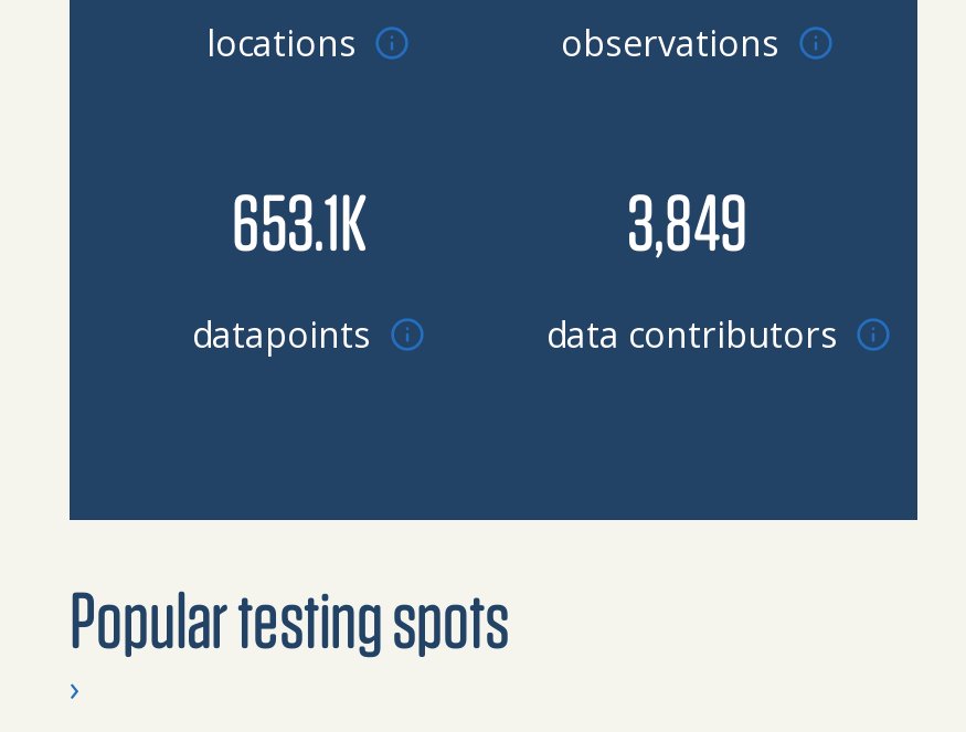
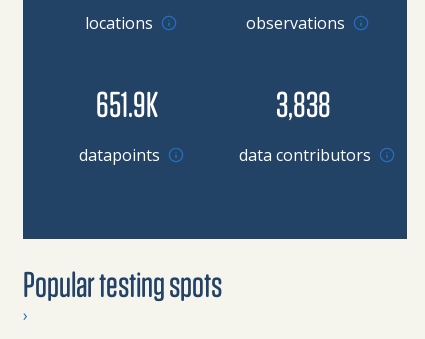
- 653.1K
+ 651.9K

- 3,849
+ 3,838
